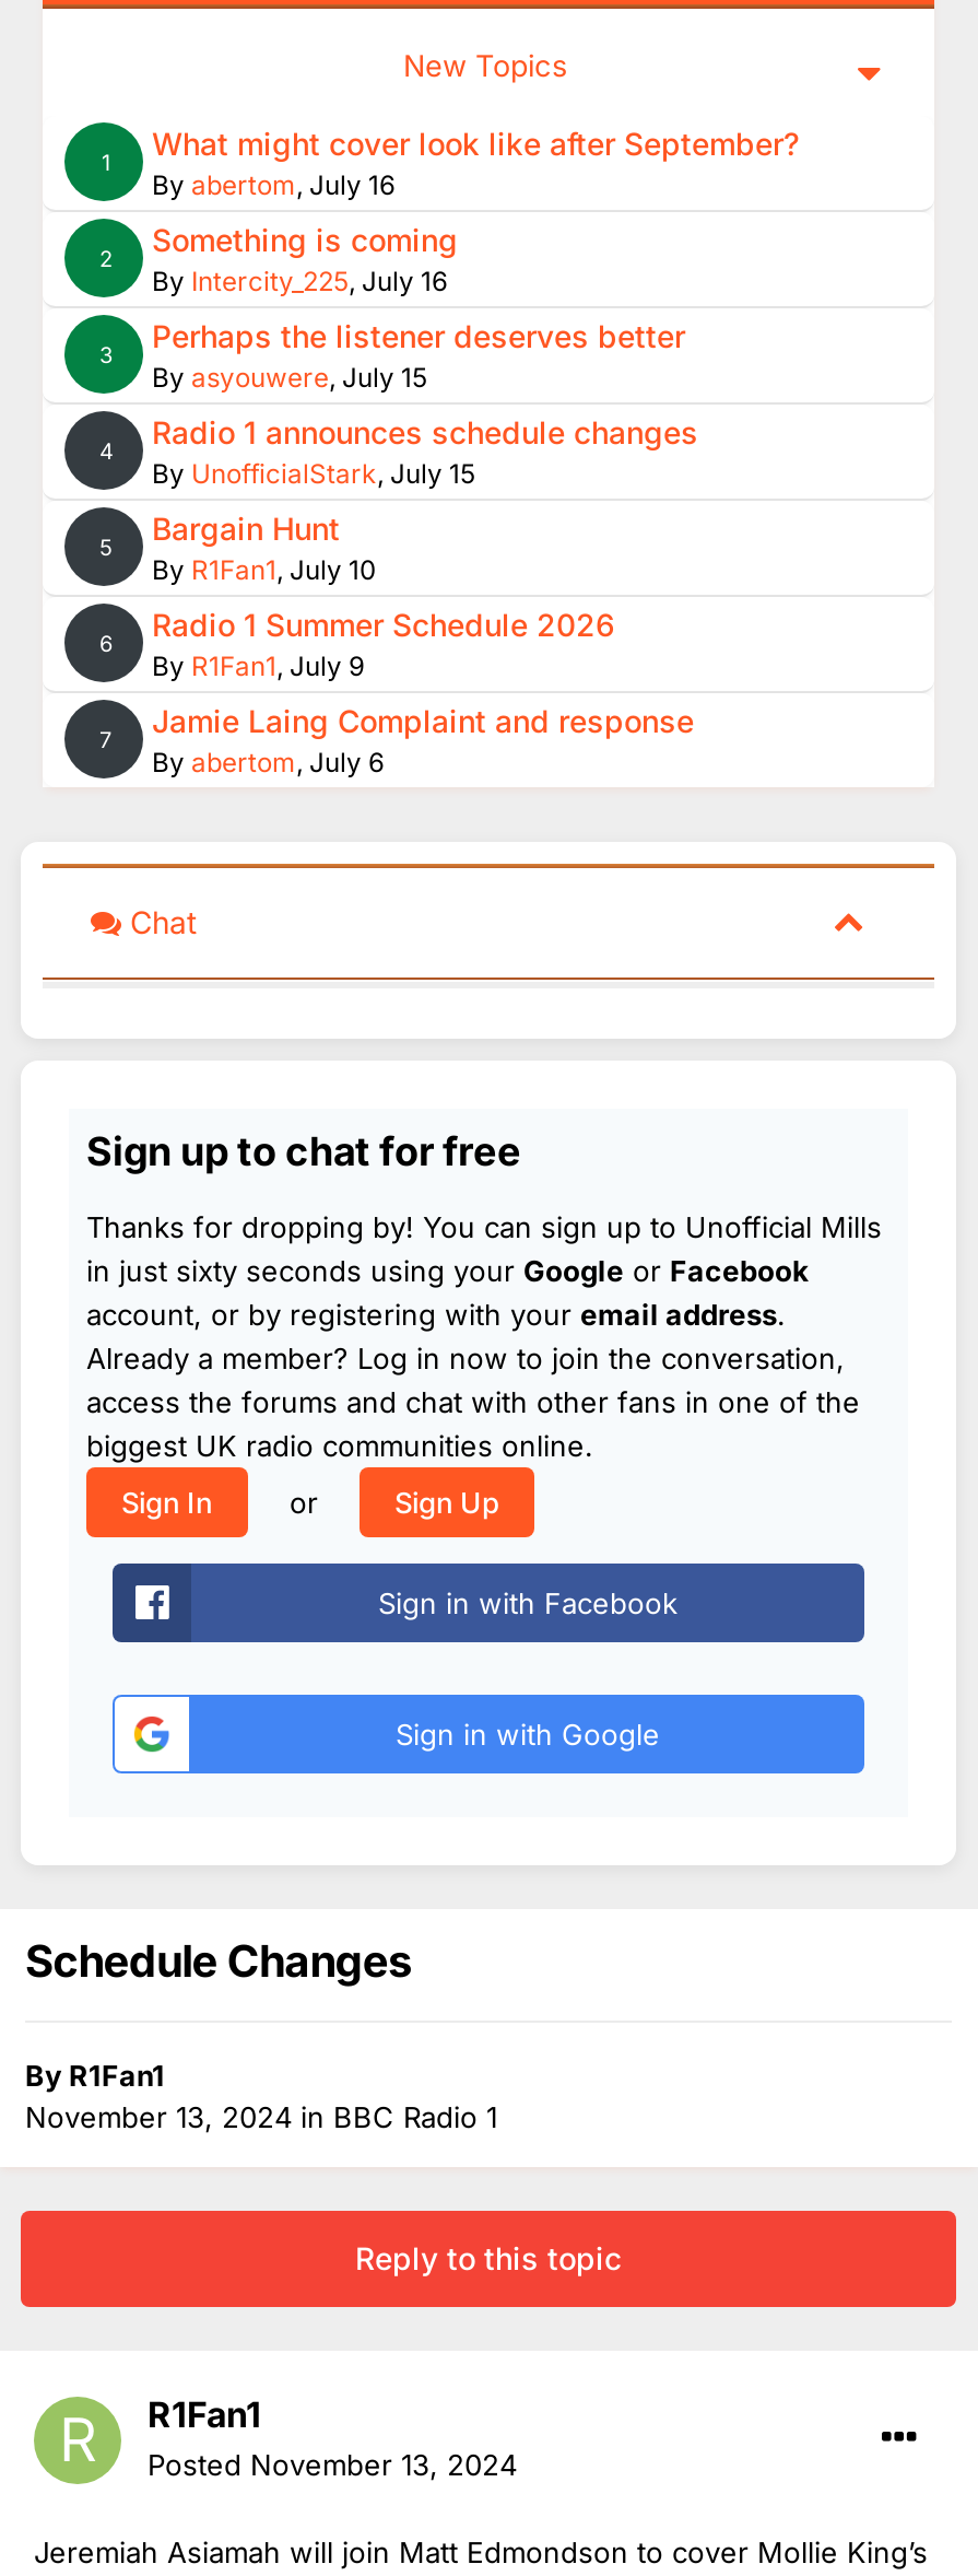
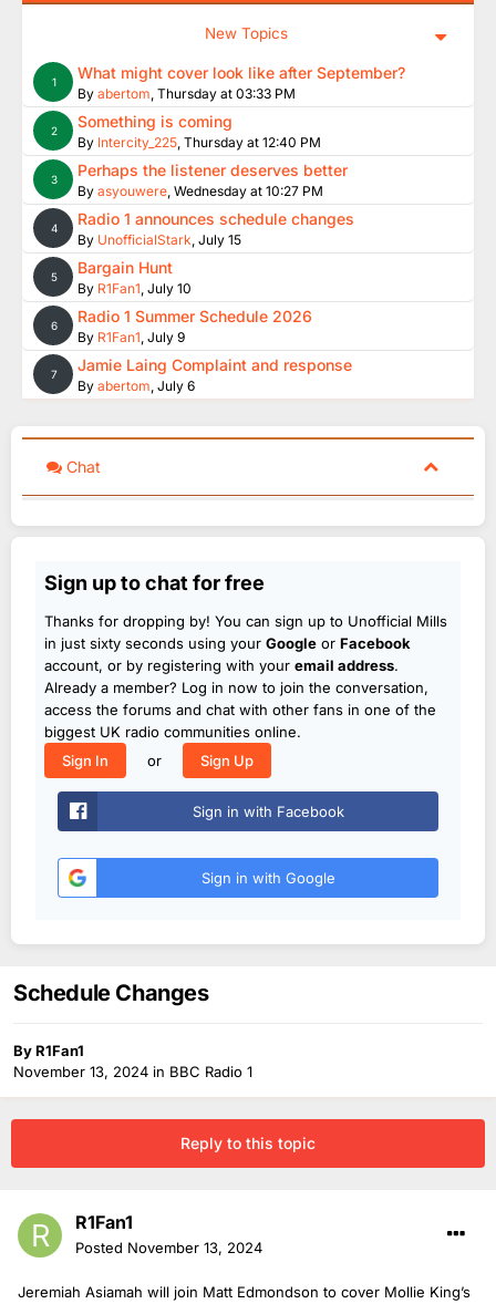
- By abertom, July 16
+ By abertom, Thursday at 03:33 PM

- By Intercity_225, July 16
+ By Intercity_225, Thursday at 12:40 PM

- By asyouwere, July 15
+ By asyouwere, Wednesday at 10:27 PM
